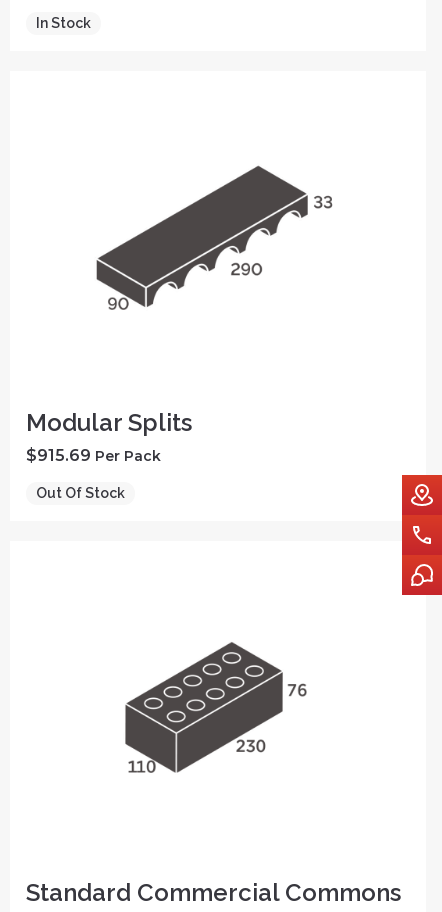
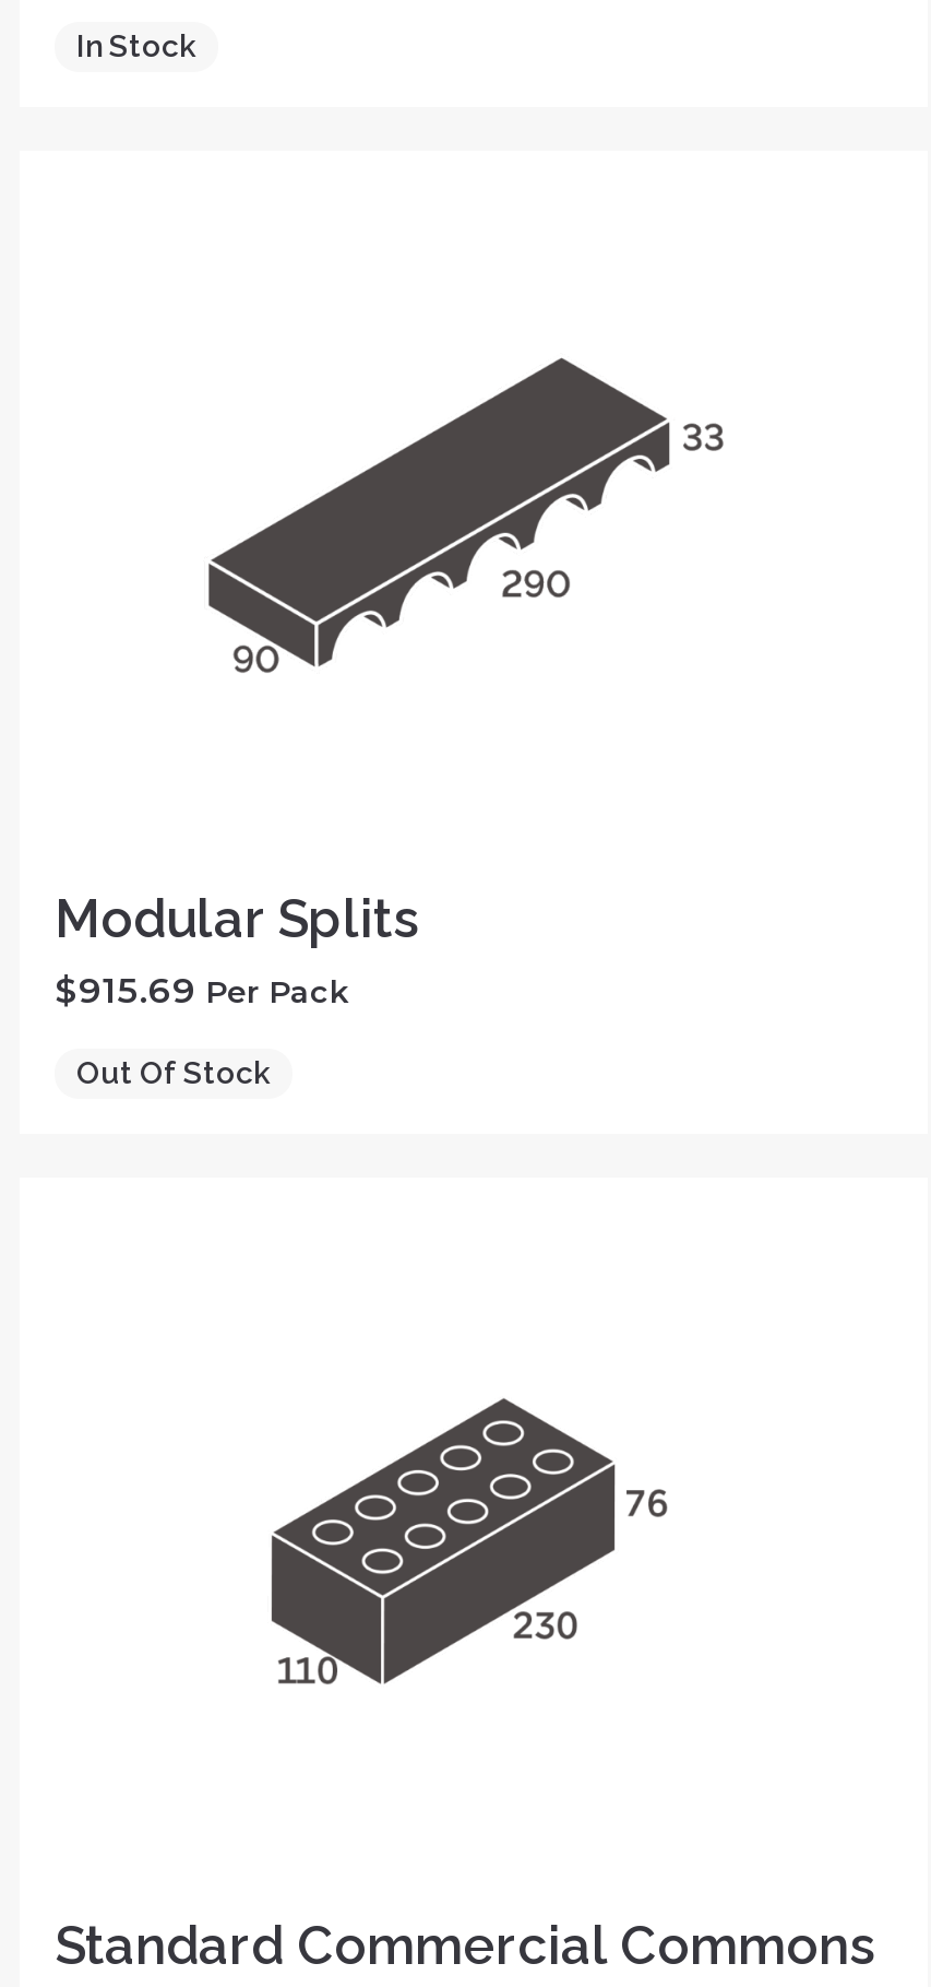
- [image]
